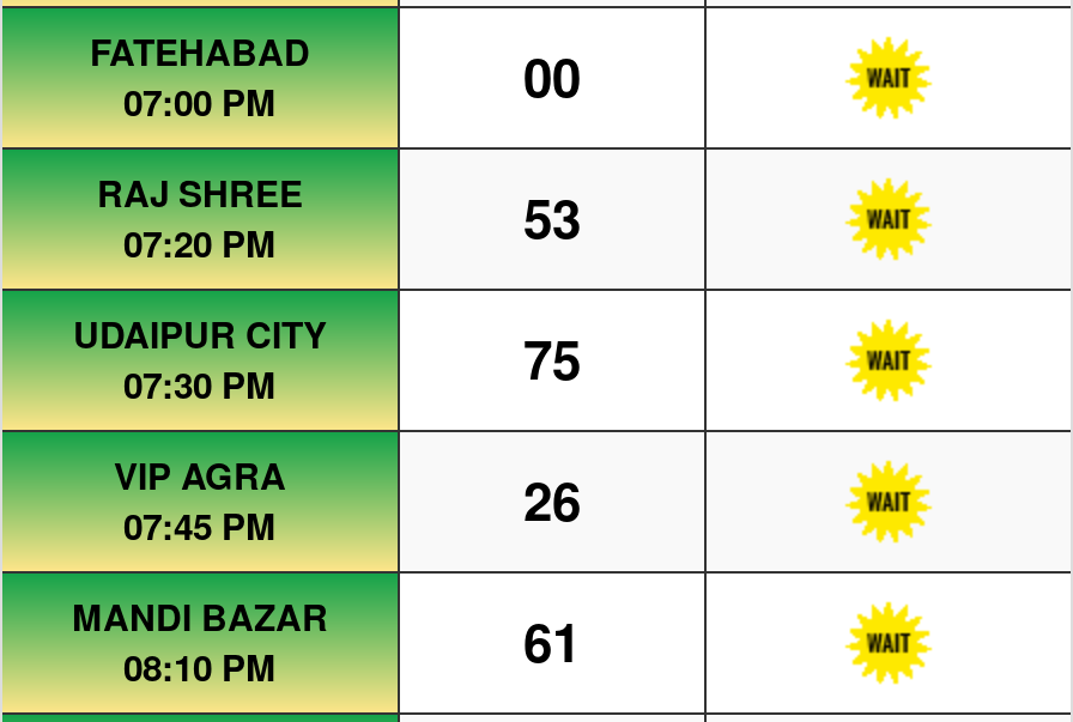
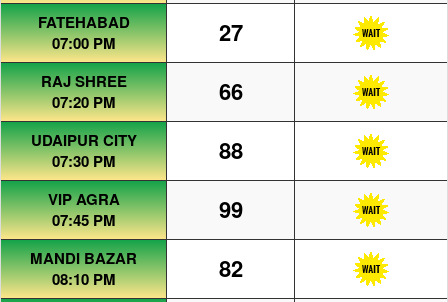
- 00
+ 27

- 53
+ 66

- 75
+ 88

- 26
+ 99

- 61
+ 82
